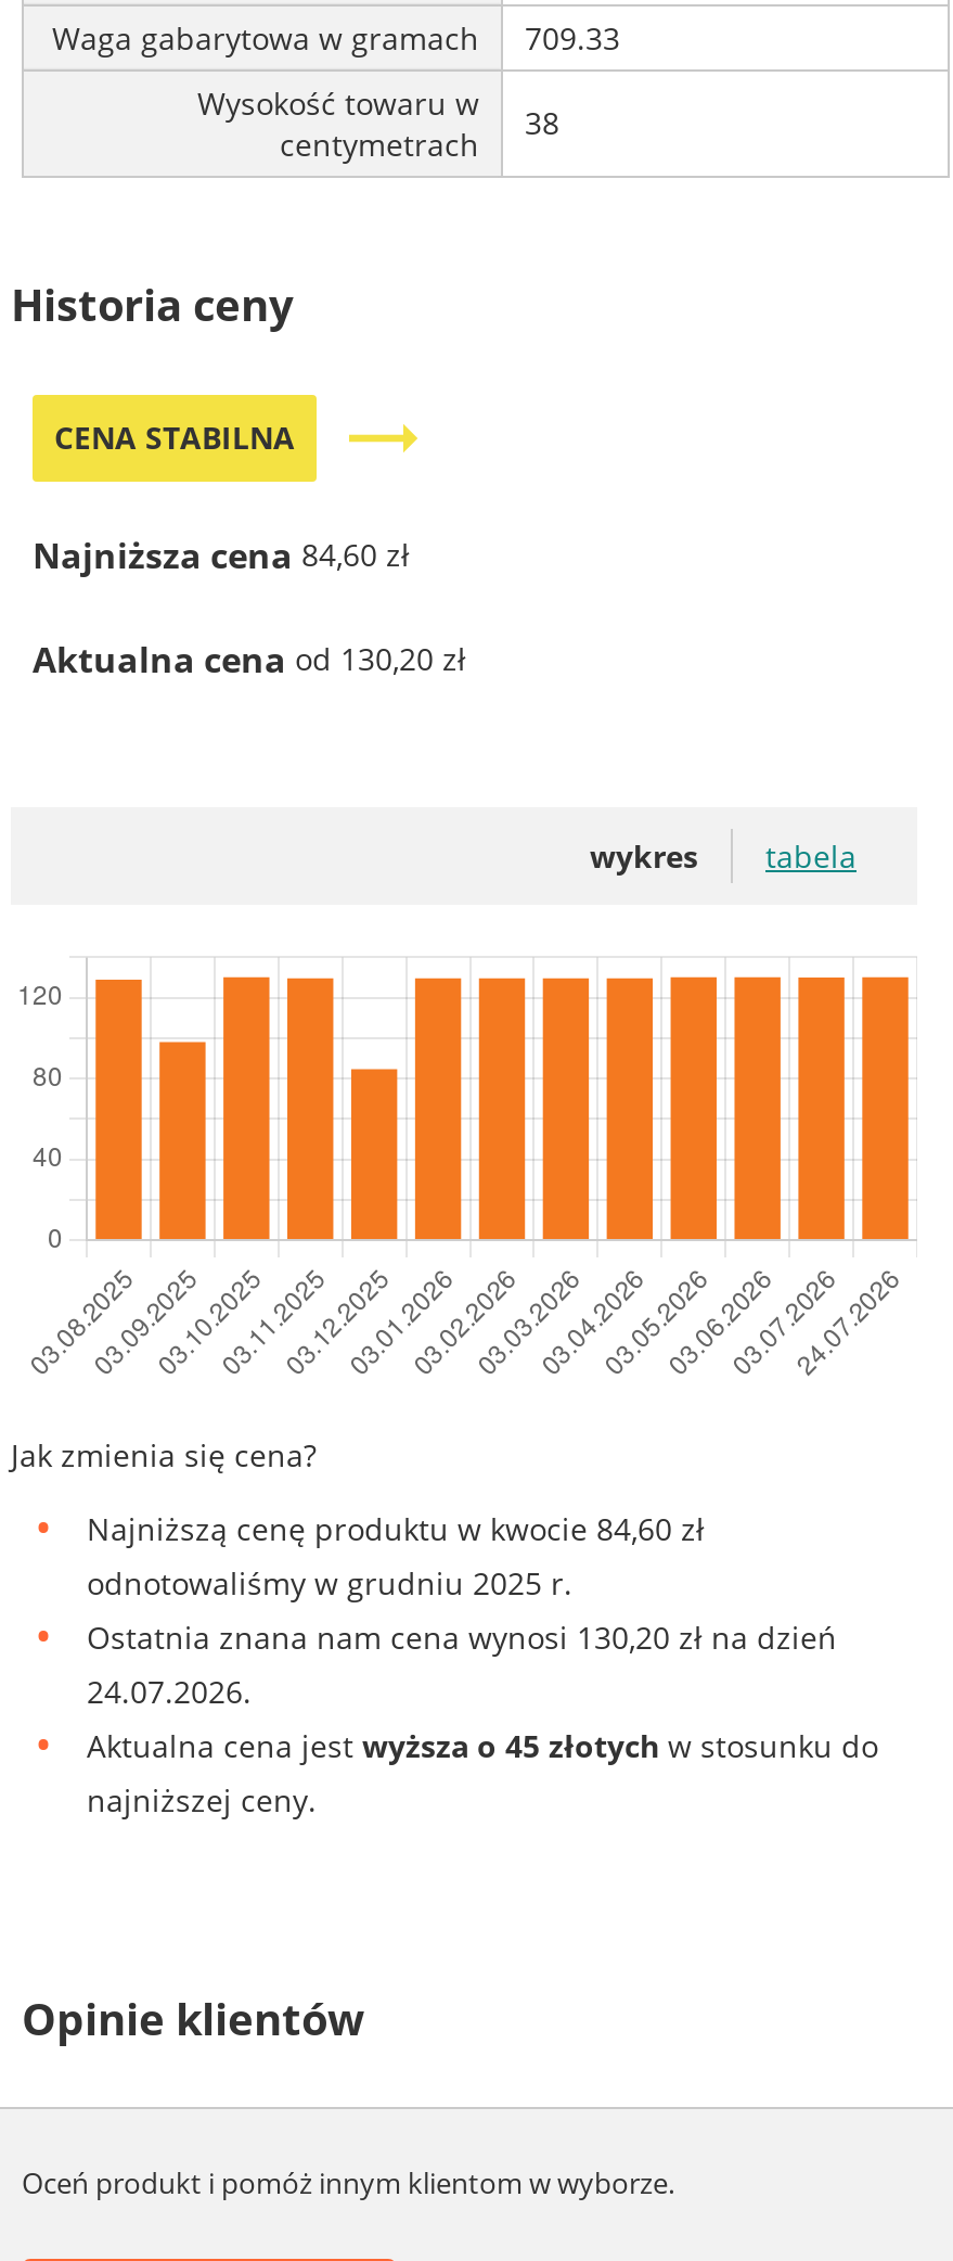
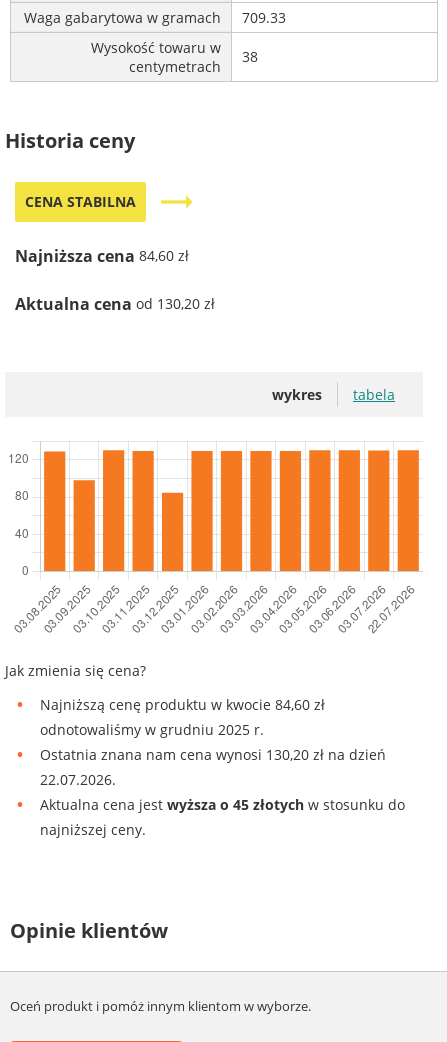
- 24.07.2026.
+ 22.07.2026.
